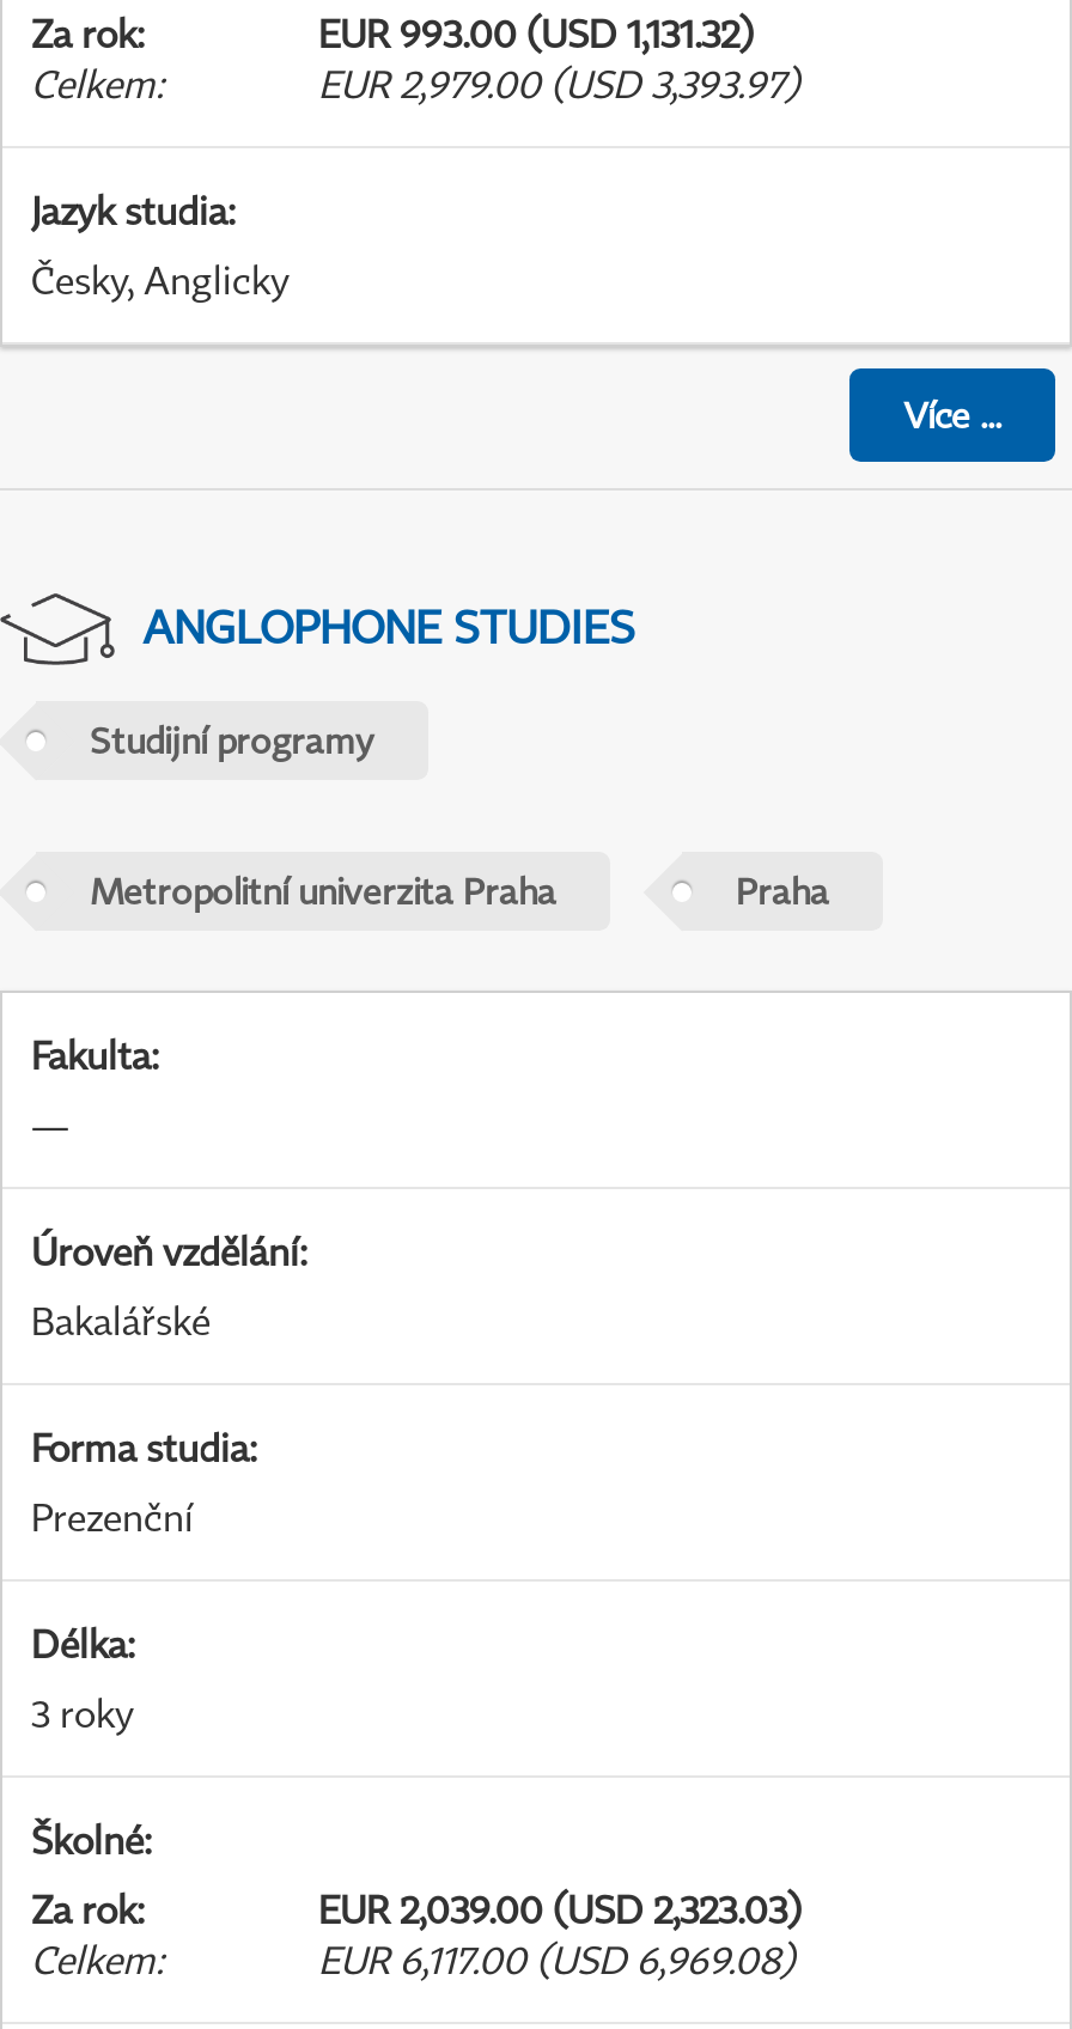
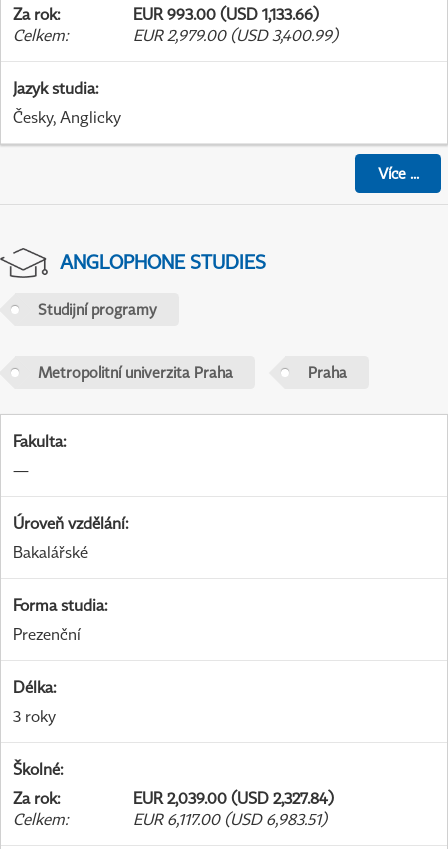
- EUR 993.00 (USD 1,131.32)
+ EUR 993.00 (USD 1,133.66)

- EUR 2,979.00 (USD 3,393.97)
+ EUR 2,979.00 (USD 3,400.99)

- EUR 2,039.00 (USD 2,323.03)
+ EUR 2,039.00 (USD 2,327.84)

- EUR 6,117.00 (USD 6,969.08)
+ EUR 6,117.00 (USD 6,983.51)
